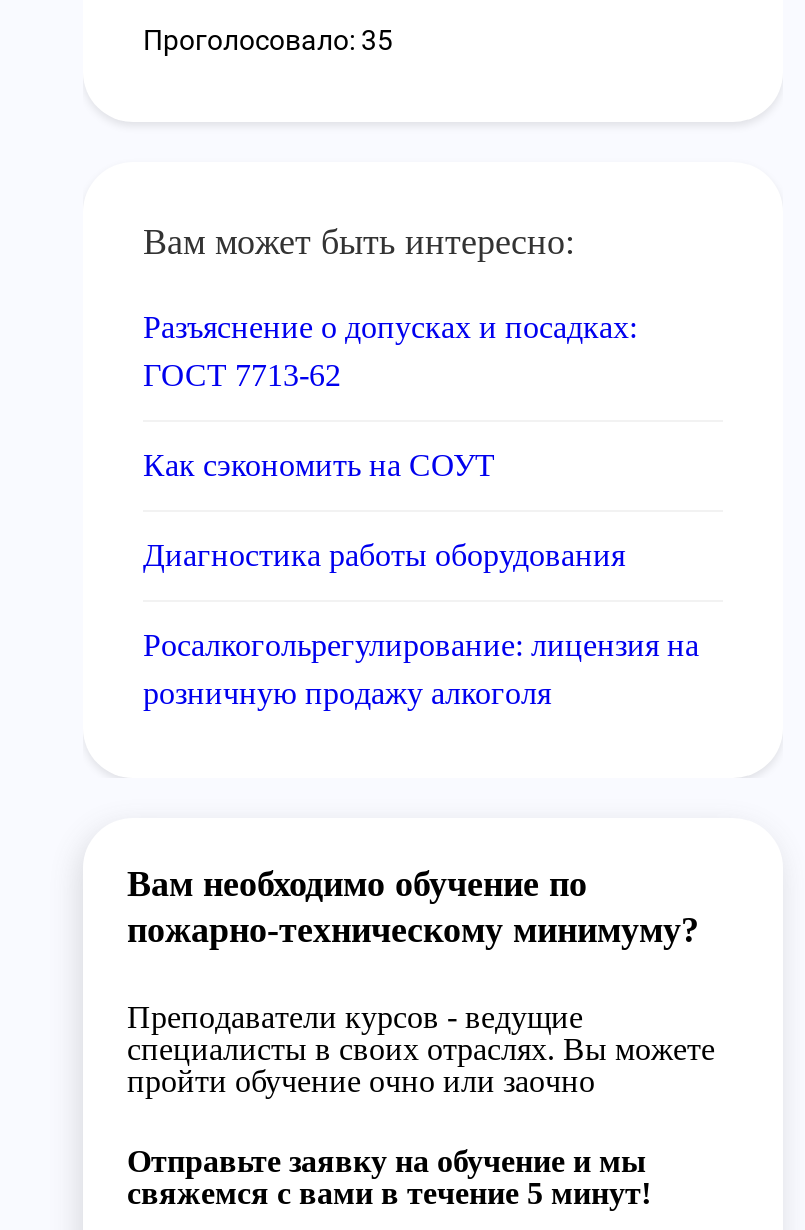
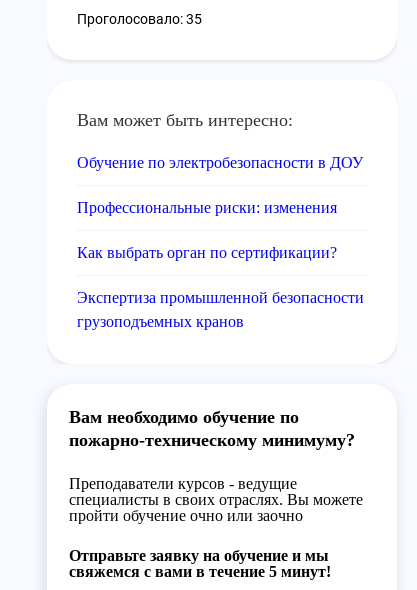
- Разъяснение о допусках и посадках:
- ГОСТ 7713-62
+ Обучение по электробезопасности в ДОУ

- Как сэкономить на СОУТ
+ Профессиональные риски: изменения

- Диагностика работы оборудования
+ Как выбрать орган по сертификации?

- Росалкогольрегулирование: лицензия на
- розничную продажу алкоголя
+ Экспертиза промышленной безопасности
+ грузоподъемных кранов
